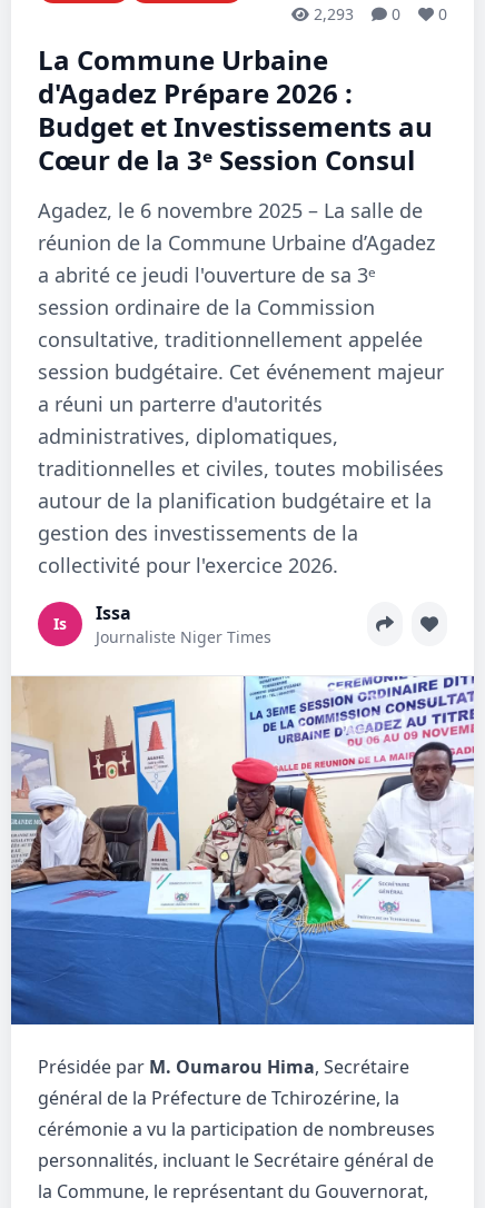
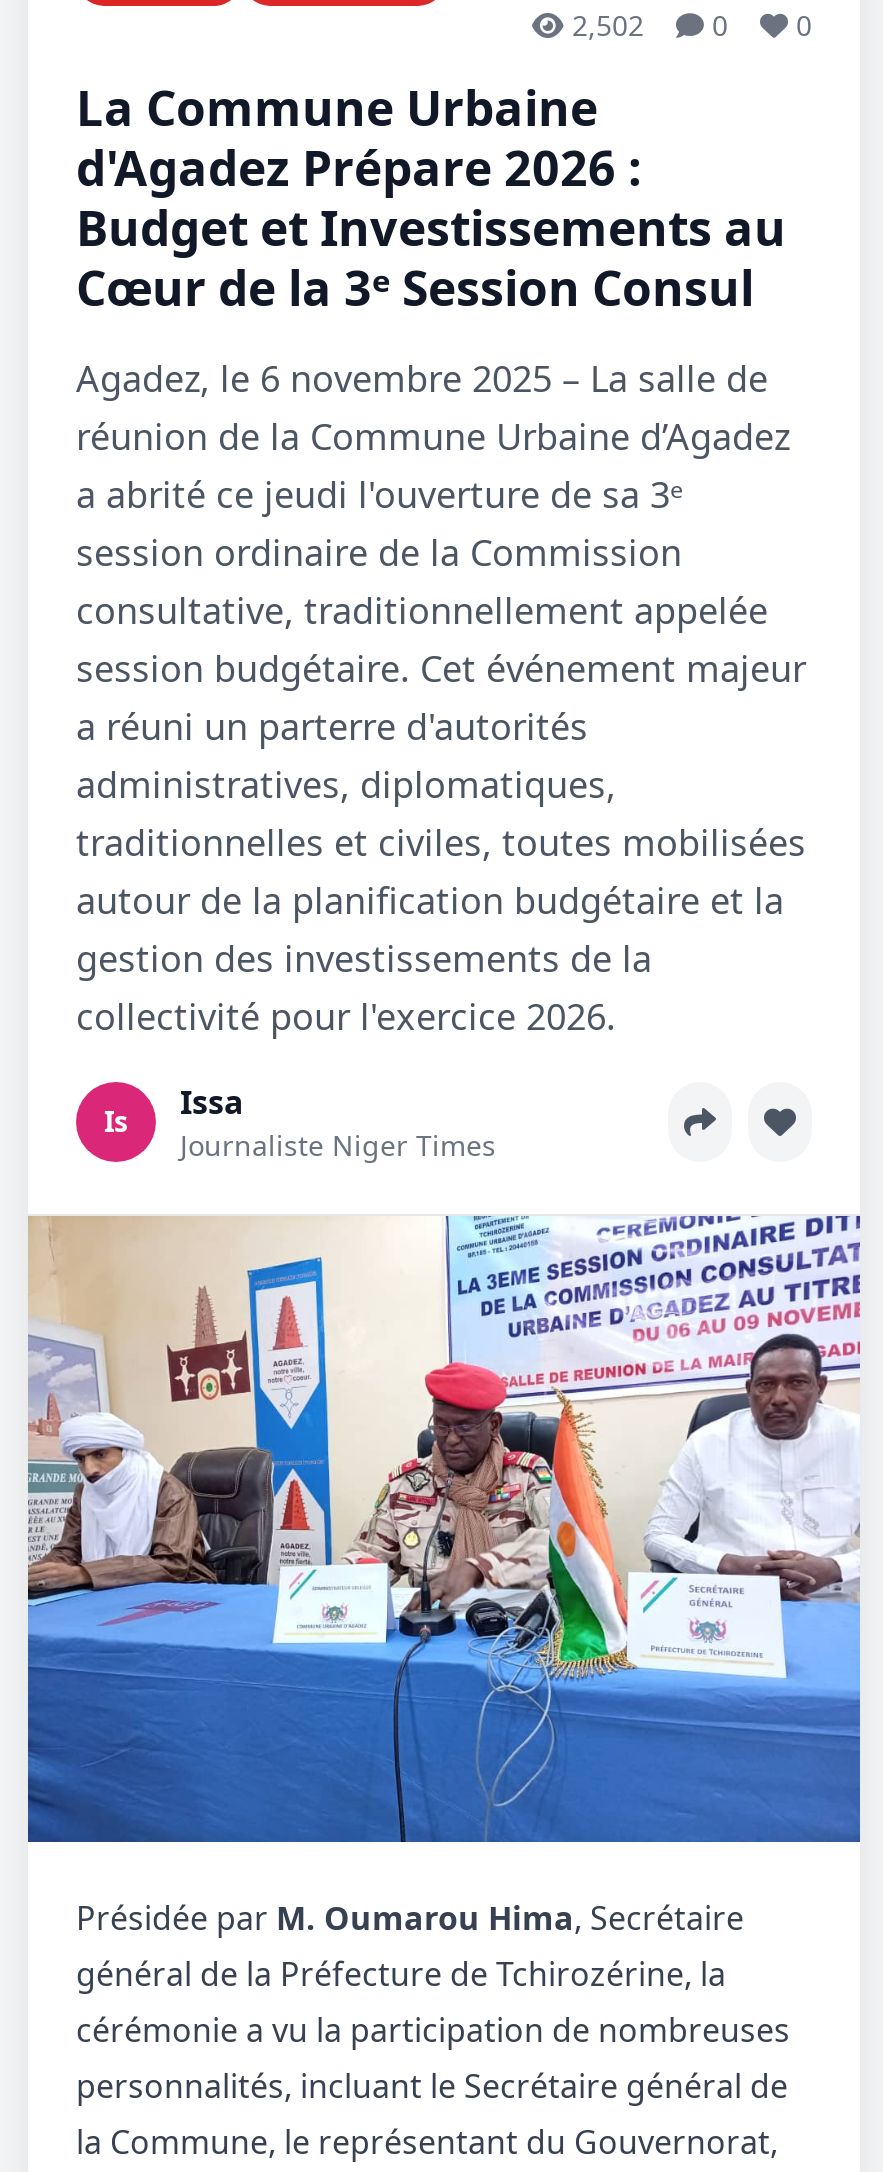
- 2,293 0 0
+ 2,502 0 0
